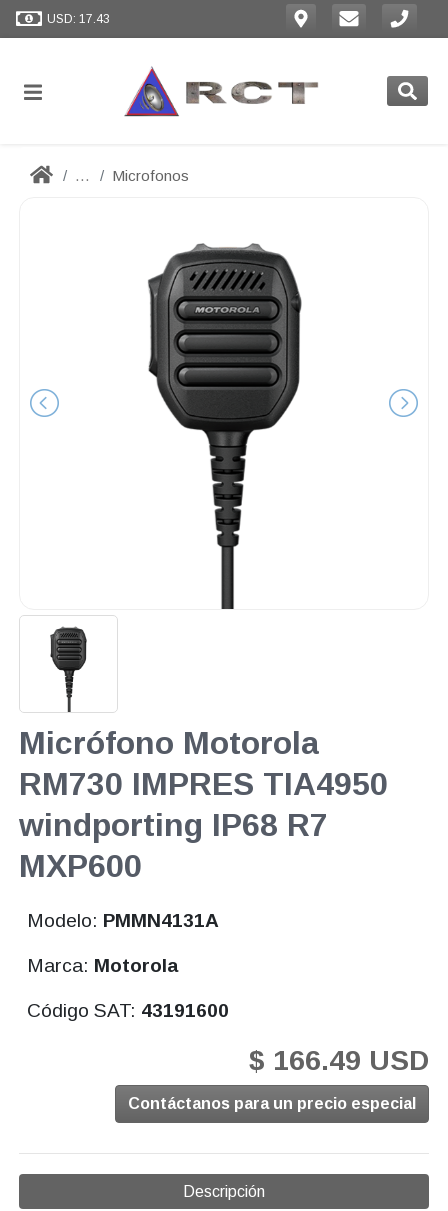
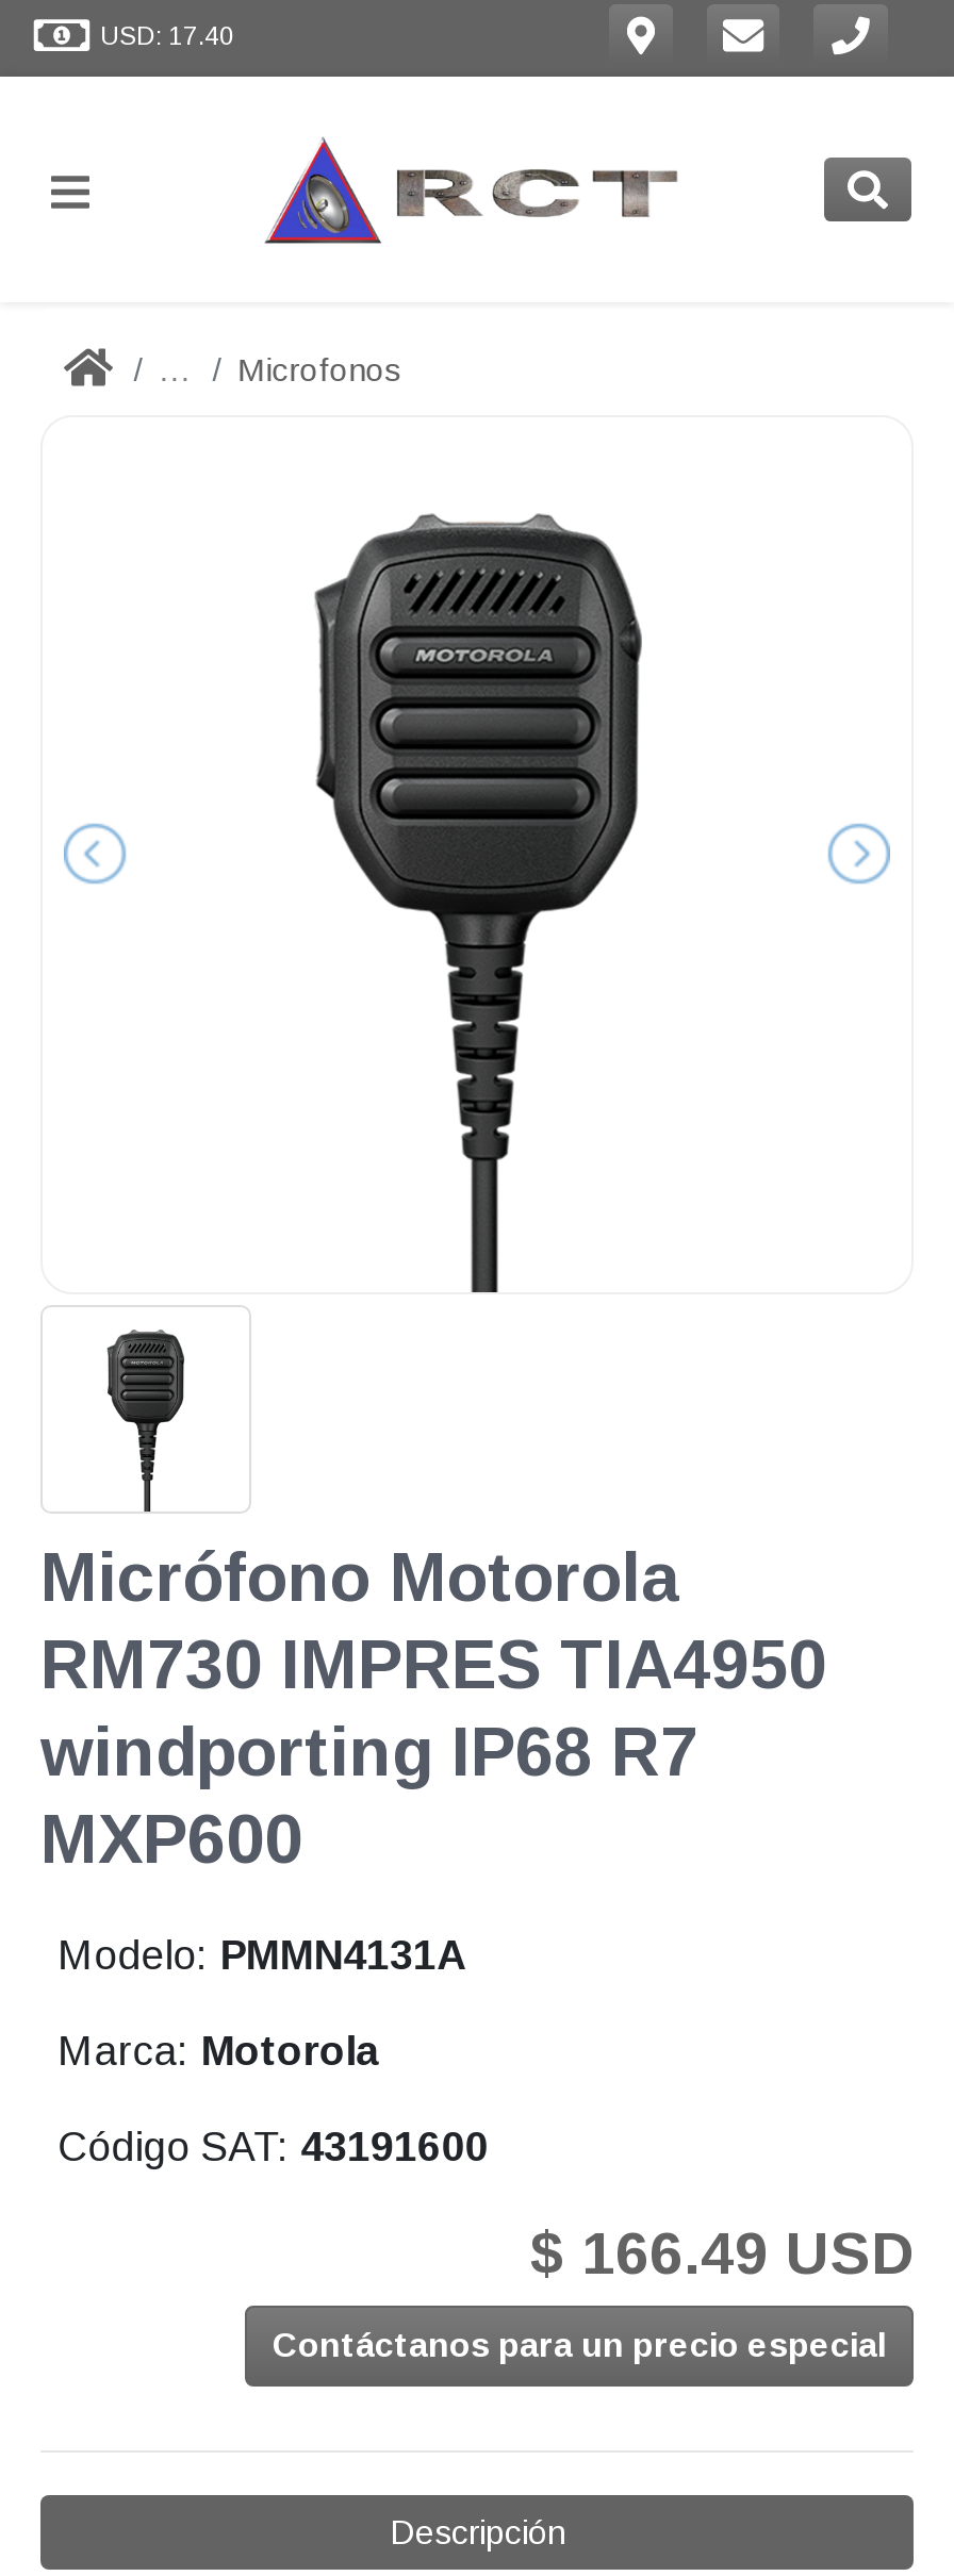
- USD: 17.43
+ USD: 17.40
